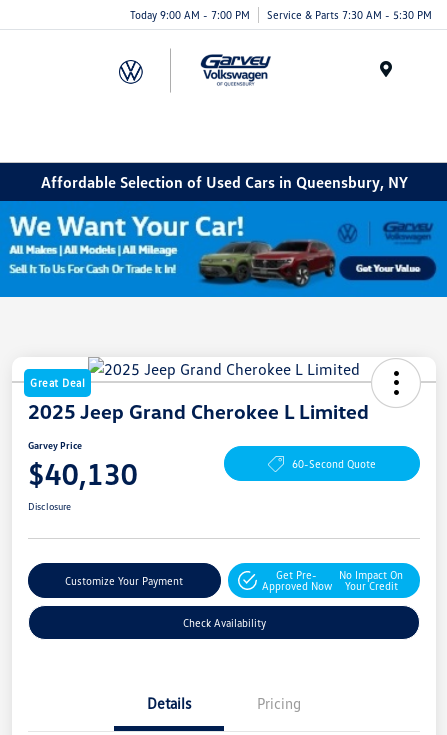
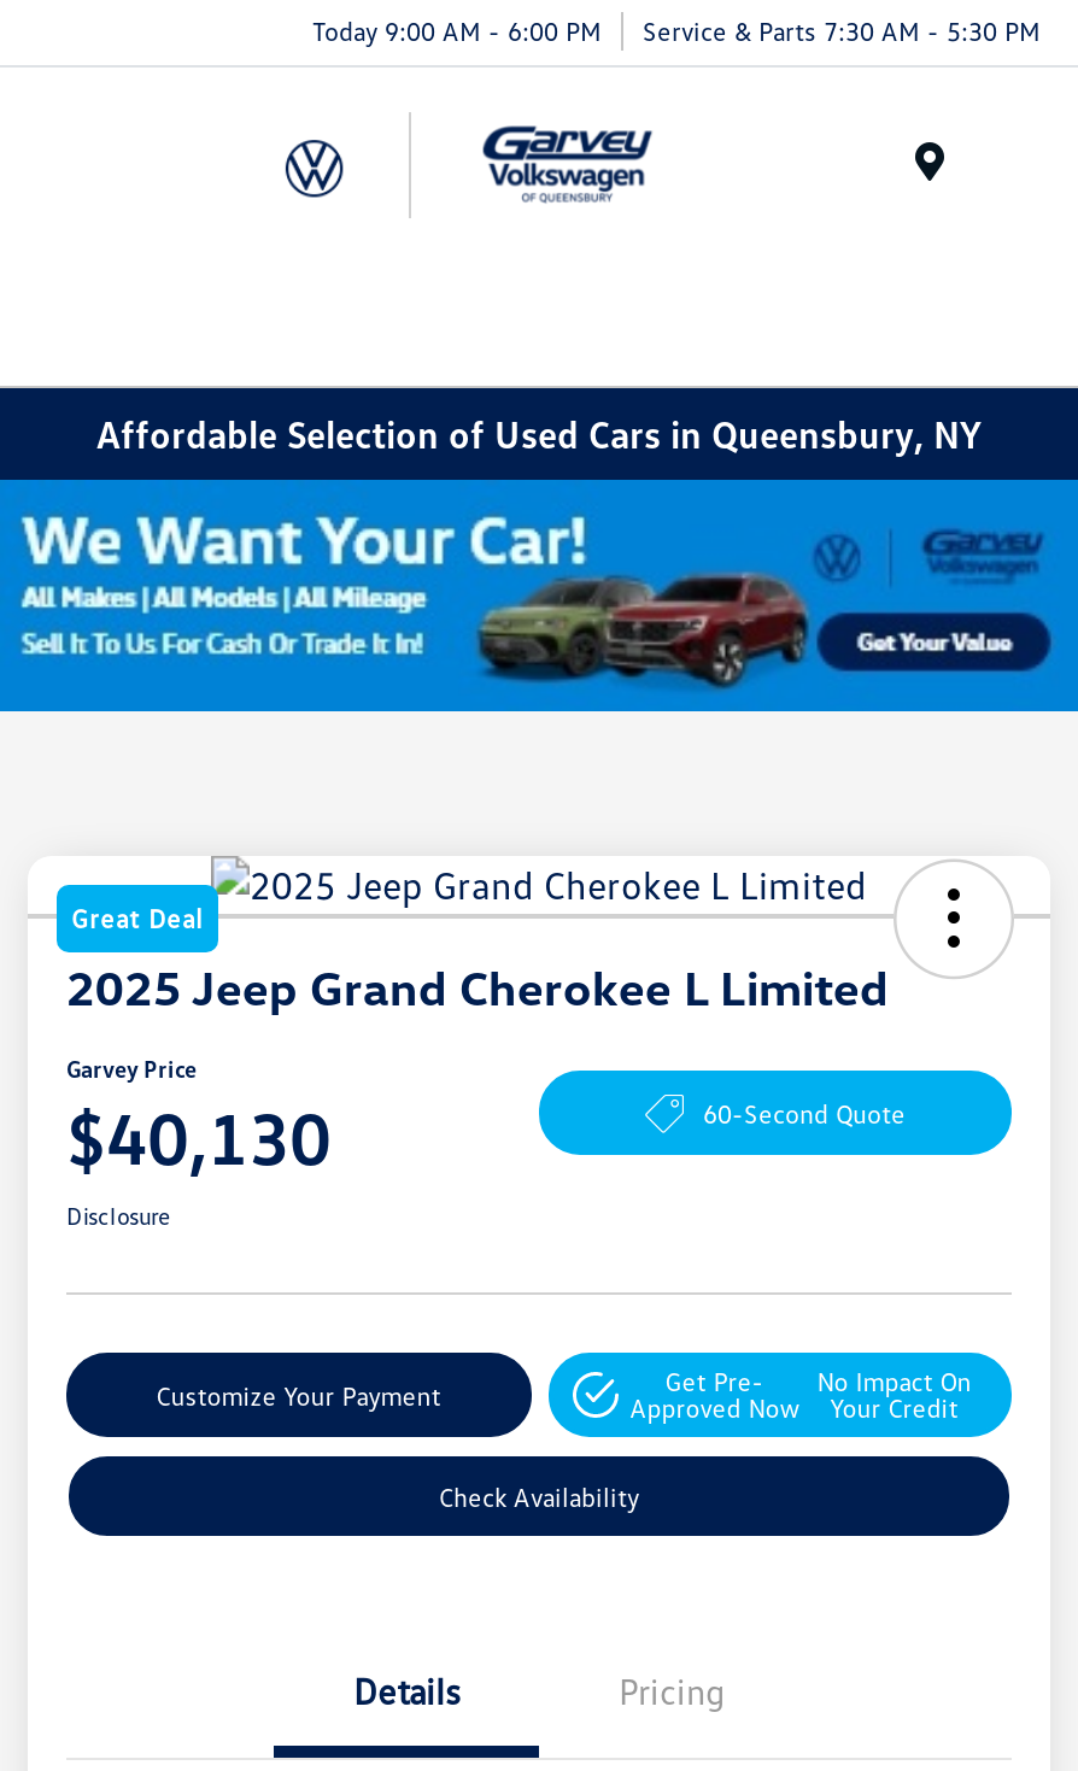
- Today 9:00 AM - 7:00 PM Service & Parts 7:30 AM - 5:30 PM
+ Today 9:00 AM - 6:00 PM Service & Parts 7:30 AM - 5:30 PM
